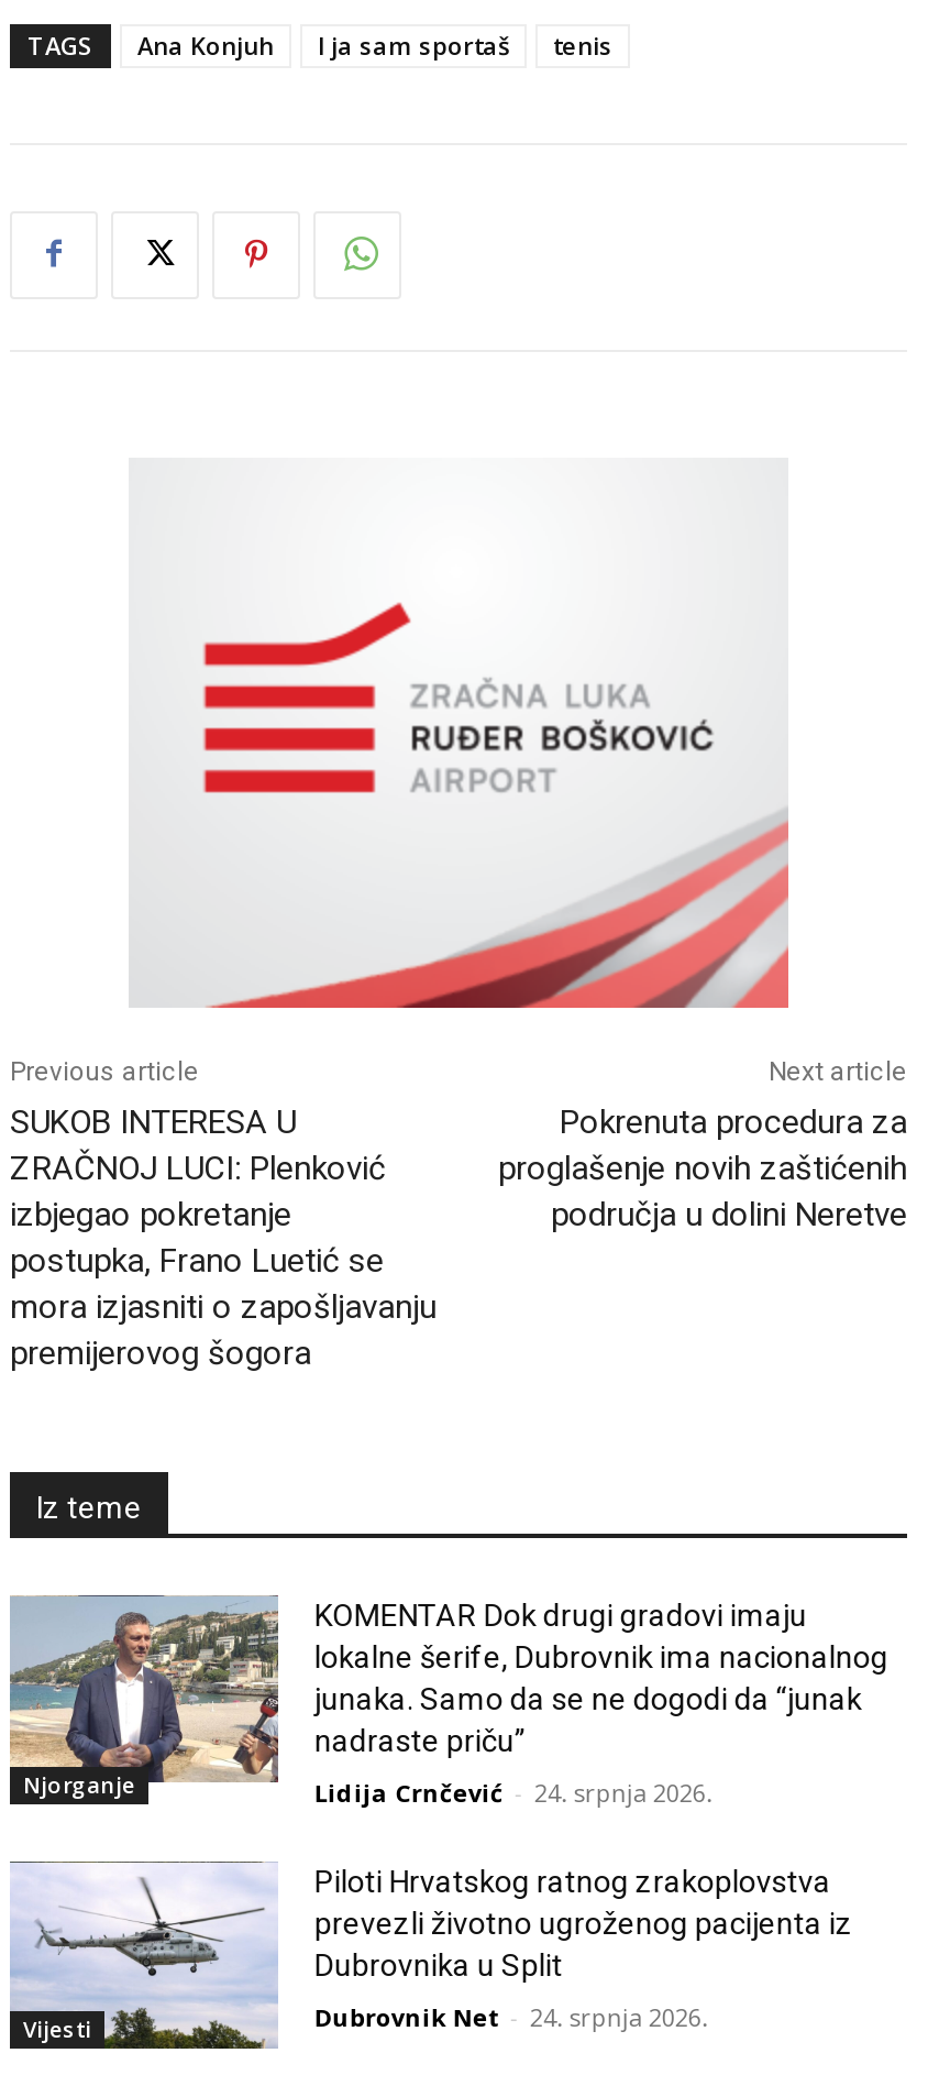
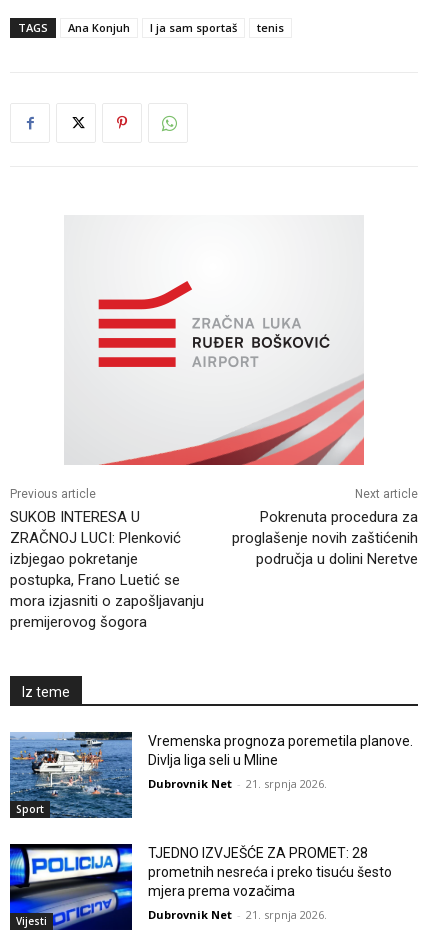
- [image]
- Njorganje
+ [image]
+ Sport

- KOMENTAR Dok drugi gradovi imaju
- lokalne šerife, Dubrovnik ima nacionalnog
- junaka. Samo da se ne dogodi da “junak
- nadraste priču”
+ Vremenska prognoza poremetila planove.
+ Divlja liga seli u Mline

- Lidija Crnčević - 24. srpnja 2026.
+ Dubrovnik Net - 21. srpnja 2026.

- [image]
- Piloti Hrvatskog ratnog zrakoplovstva
- prevezli životno ugroženog pacijenta iz
- Dubrovnika u Split
+ [image]
+ TJEDNO IZVJEŠĆE ZA PROMET: 28
+ prometnih nesreća i preko tisuću šesto
+ mjera prema vozačima

- Dubrovnik Net - 24. srpnja 2026.
+ Dubrovnik Net - 21. srpnja 2026.
